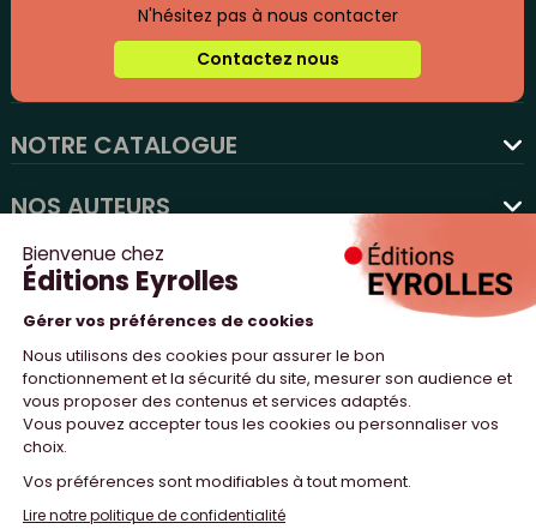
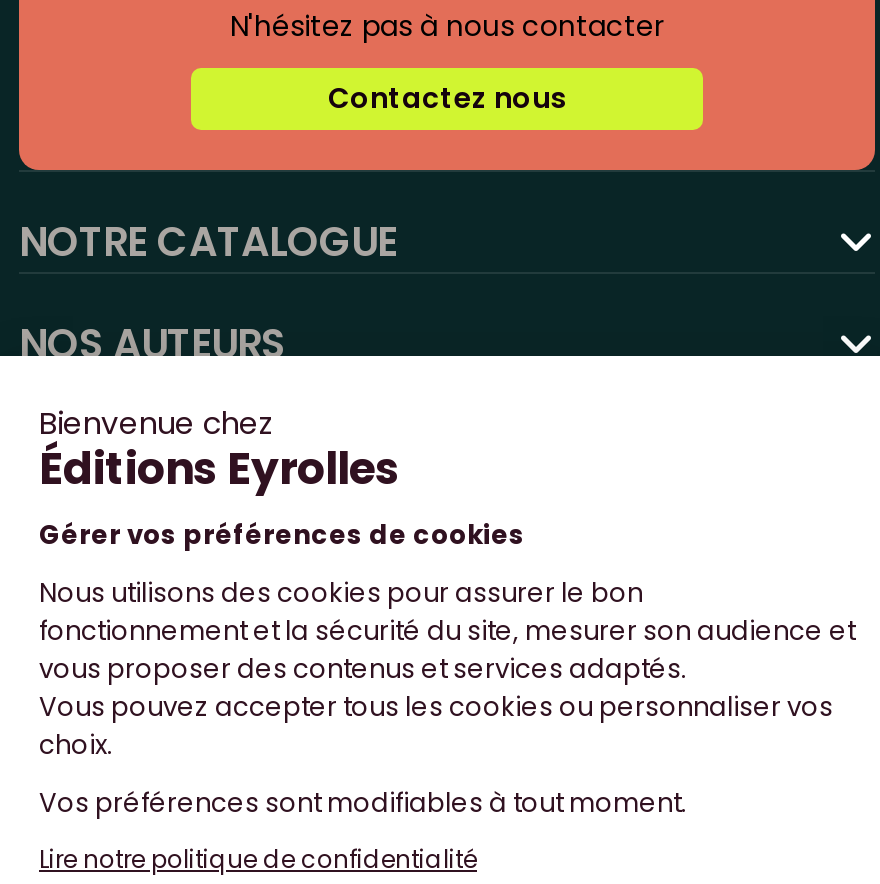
- [image]
